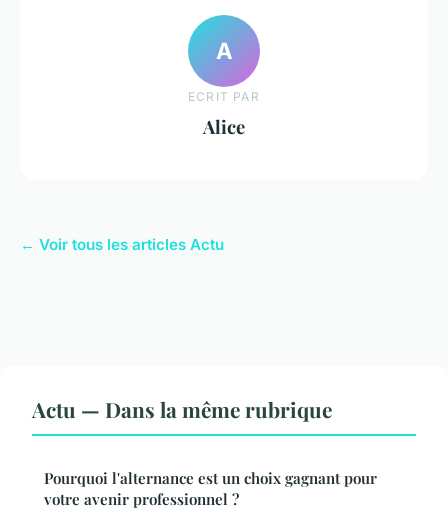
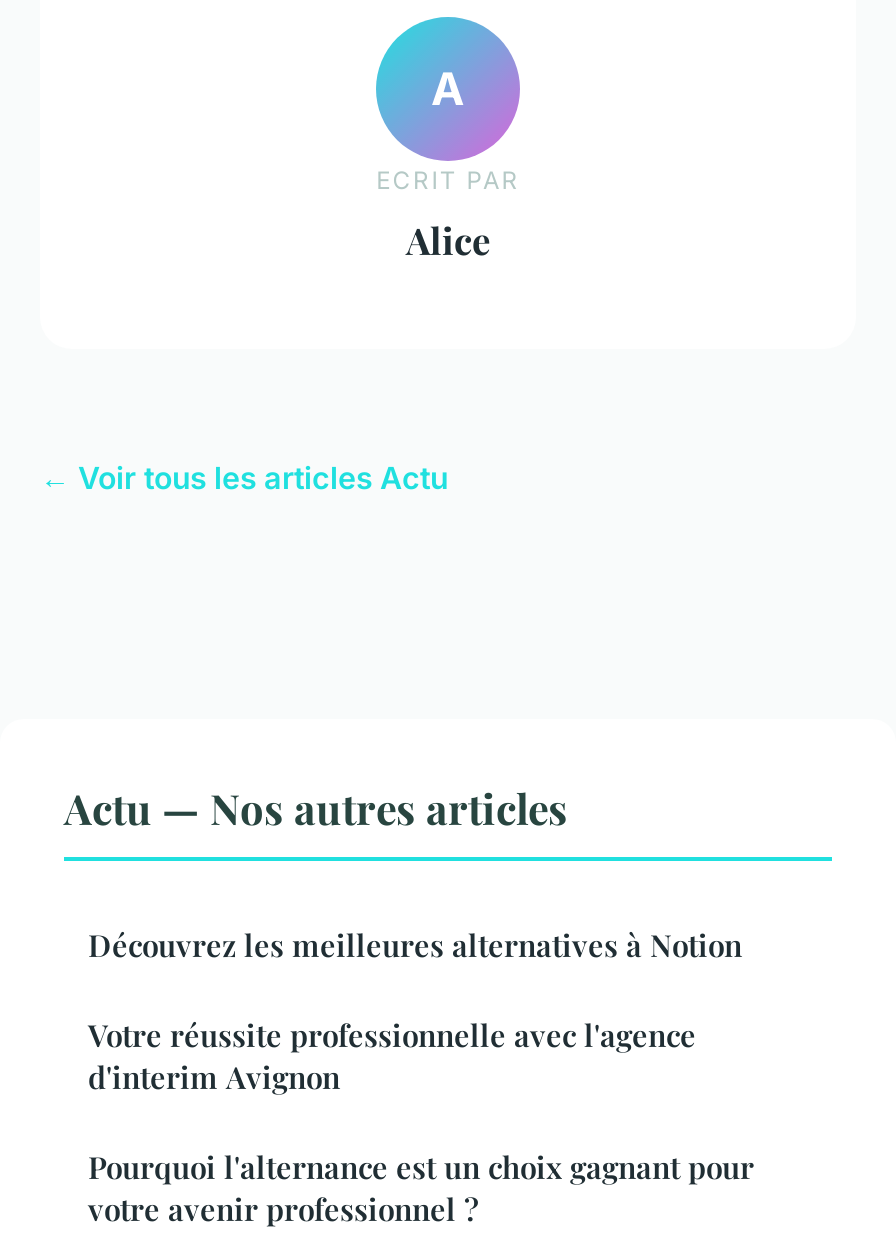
- Actu — Dans la même rubrique
+ Actu — Nos autres articles
+ Découvrez les meilleures alternatives à Notion
+ Votre réussite professionnelle avec l'agence
+ d'interim Avignon
